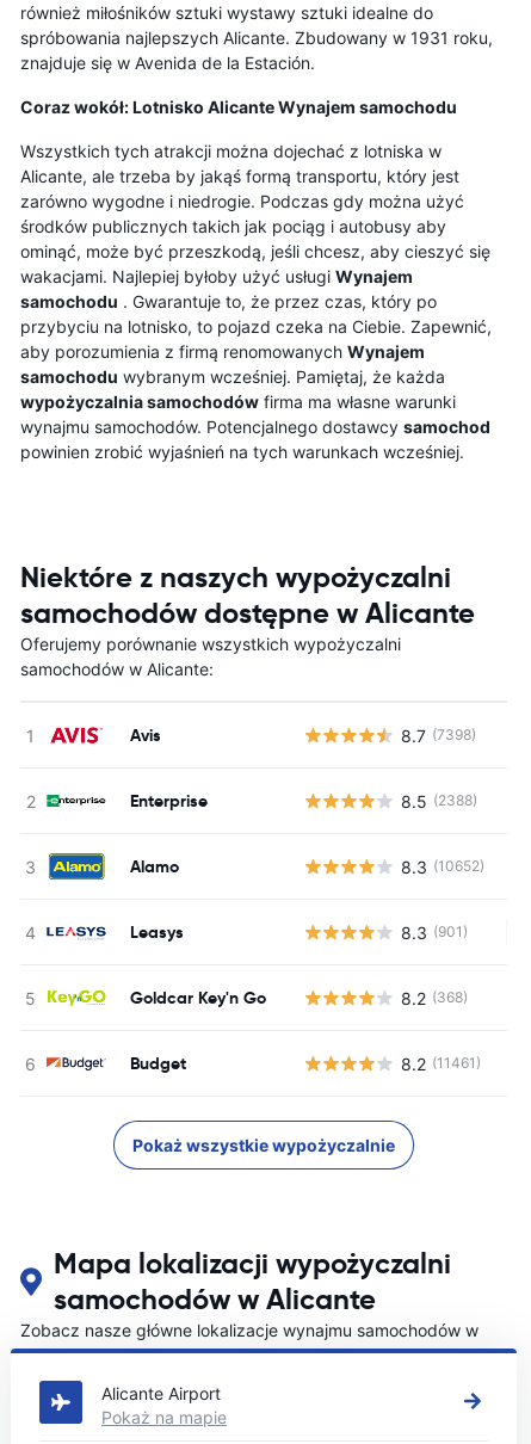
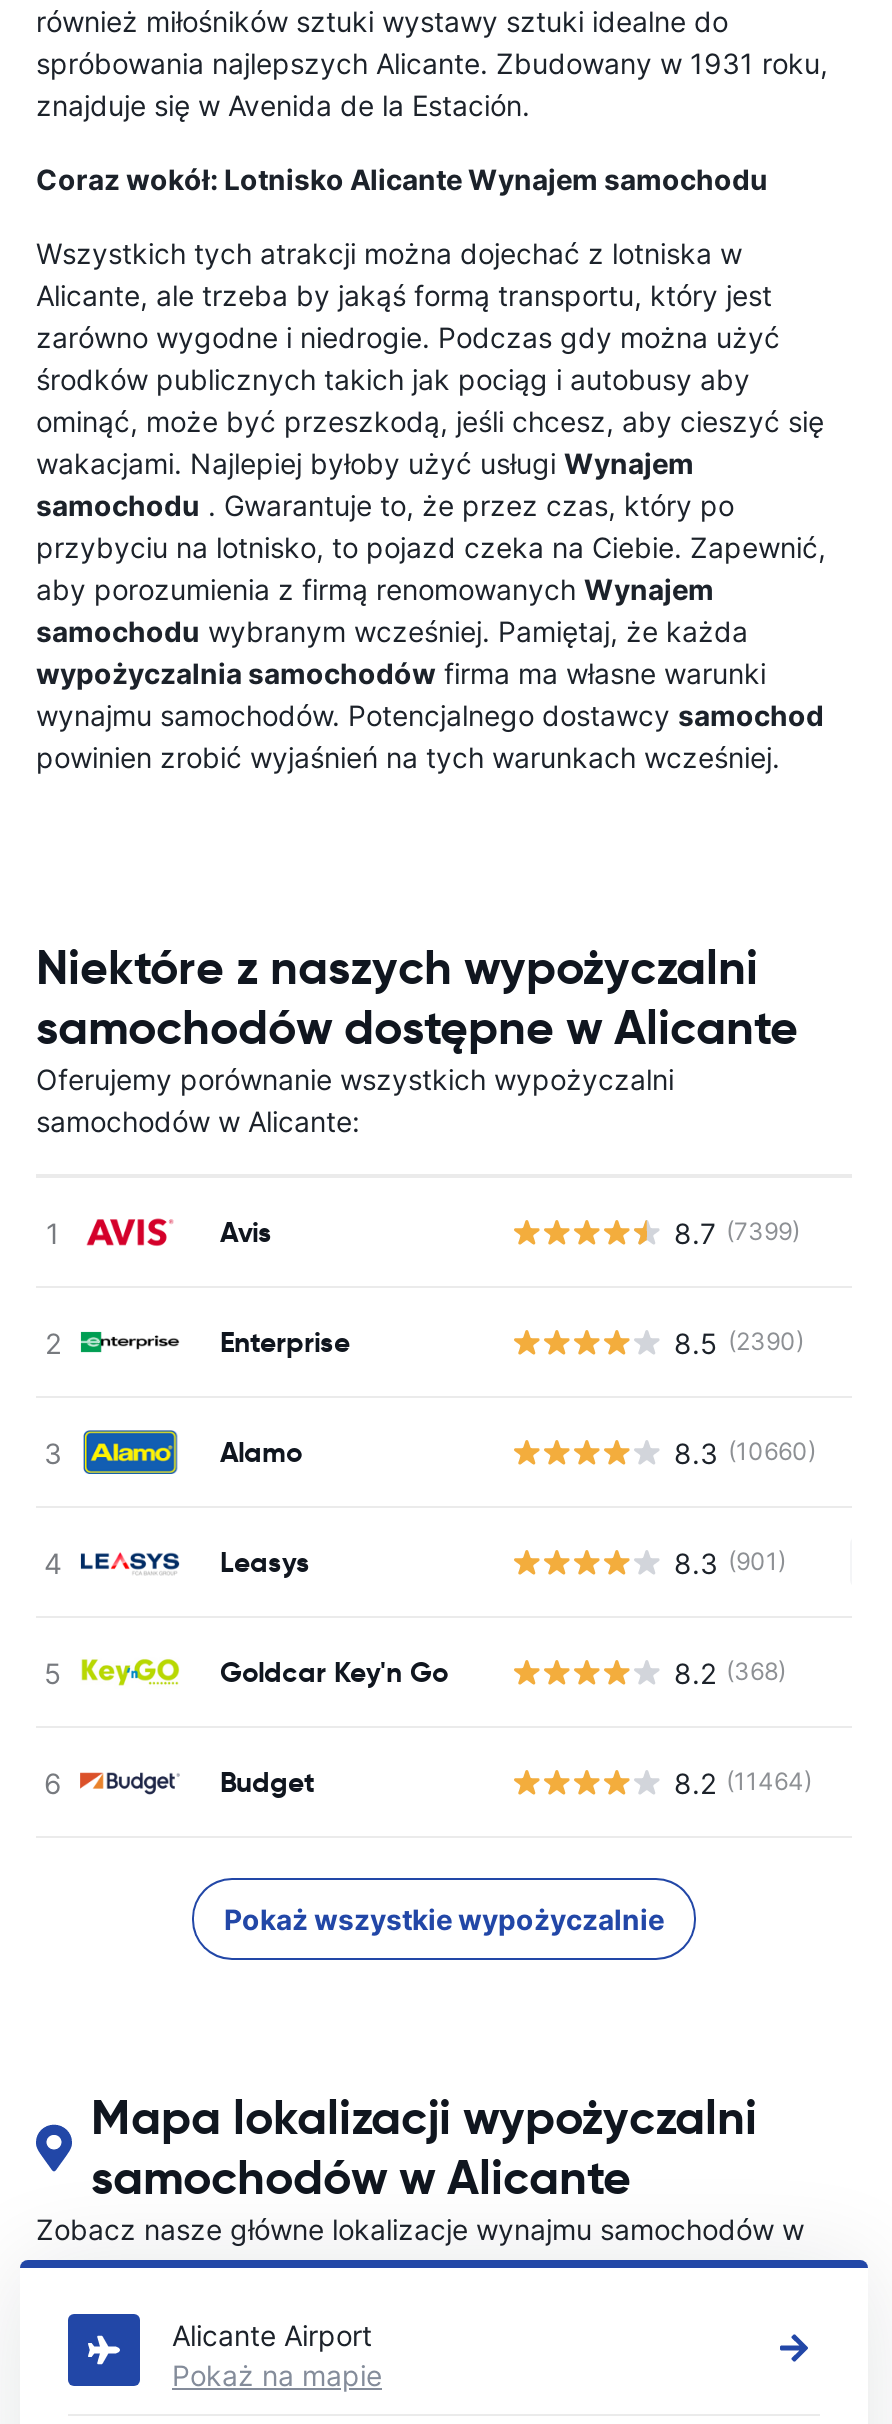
- 8.7 (7398)
+ 8.7 (7399)

- 8.5 (2388)
+ 8.5 (2390)

- 8.3 (10652)
+ 8.3 (10660)

- 8.2 (11461)
+ 8.2 (11464)
